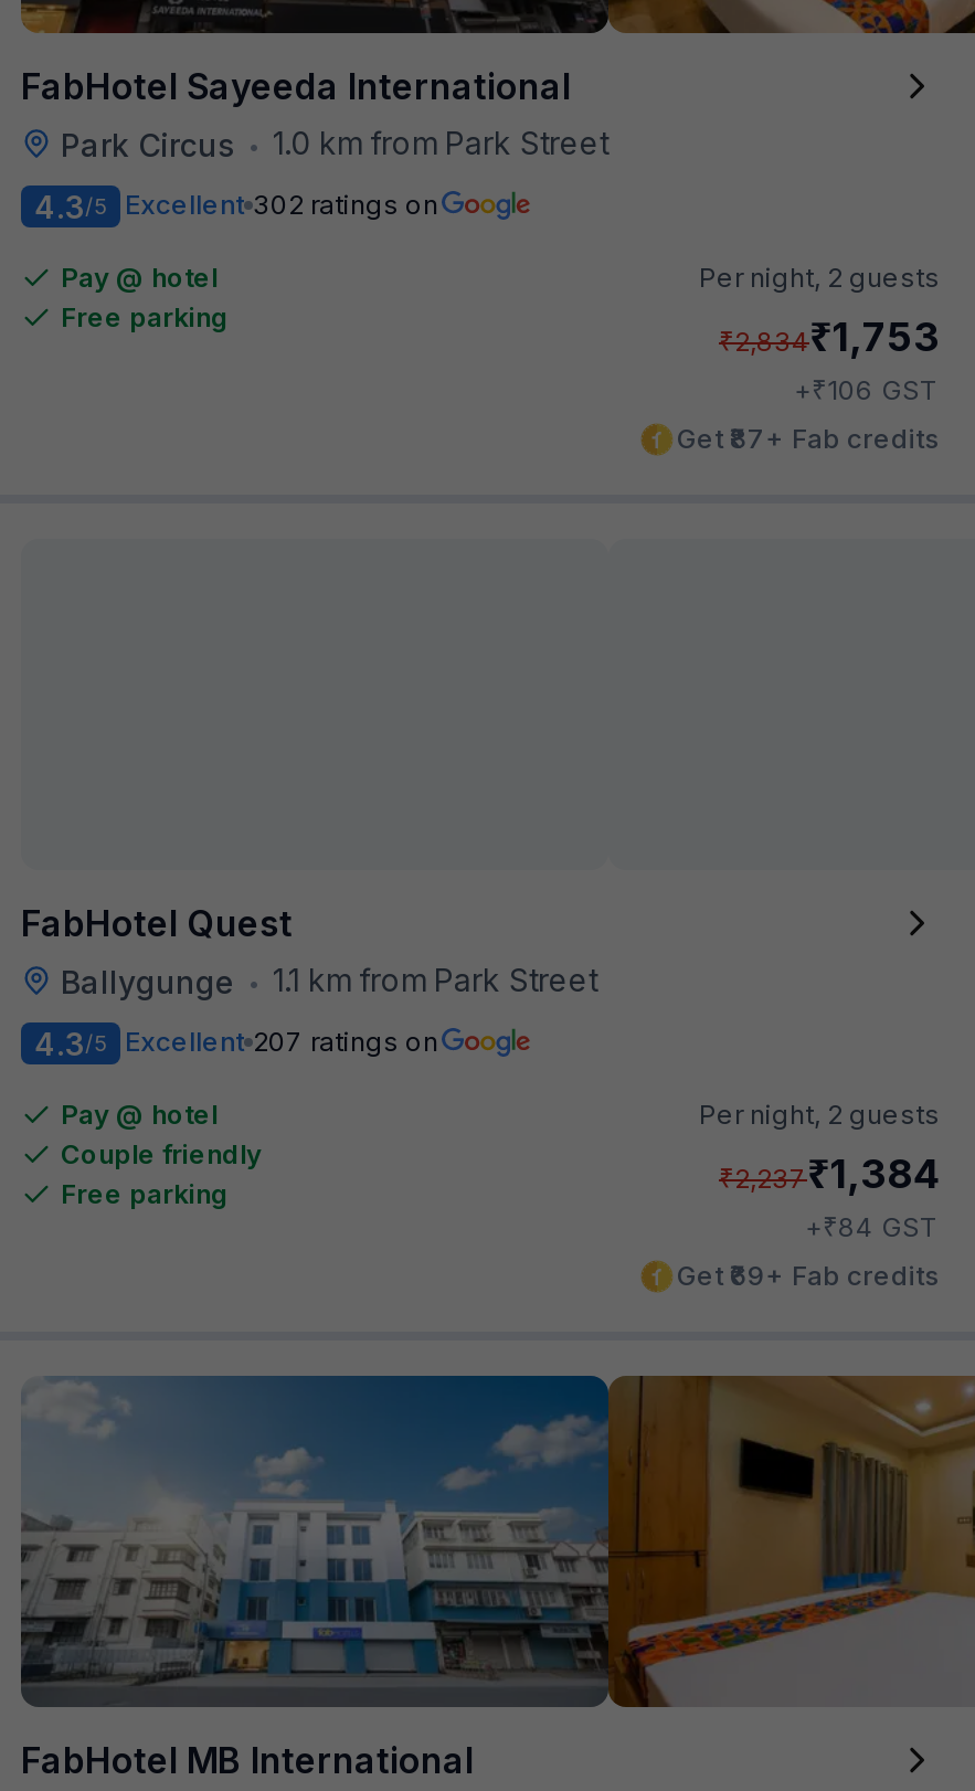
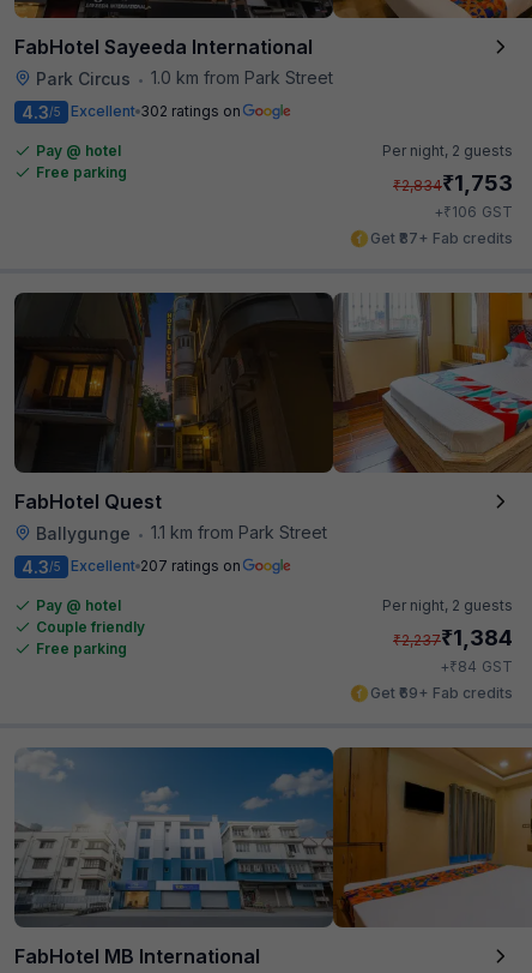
+ [image]
